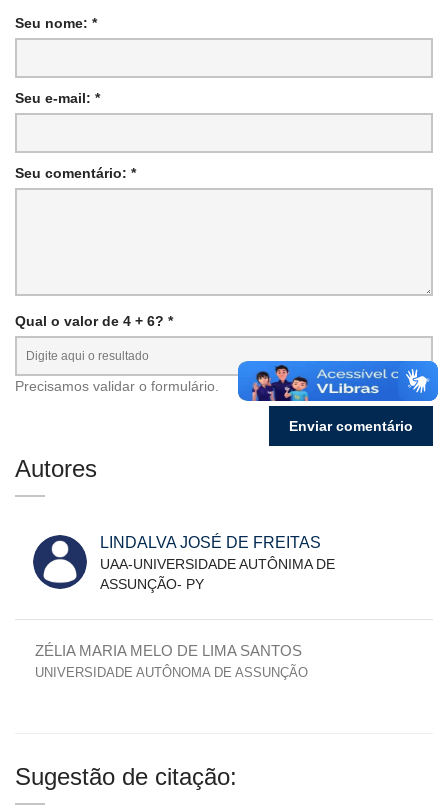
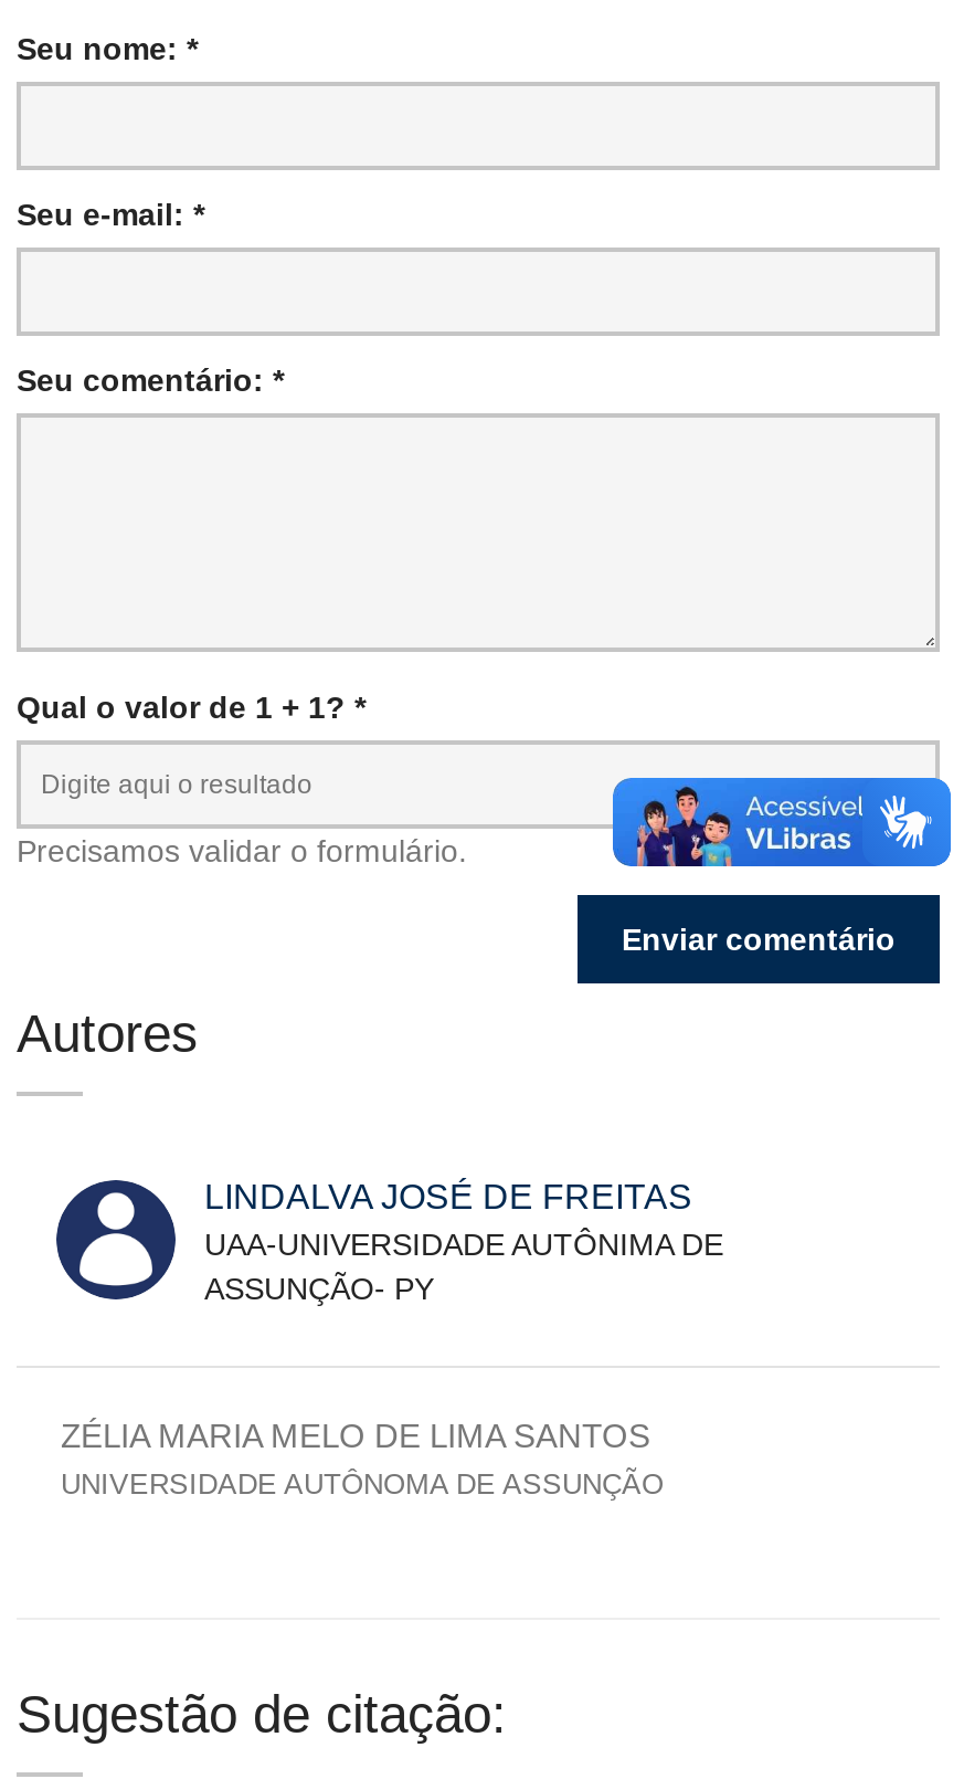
- Qual o valor de 4 + 6? *
+ Qual o valor de 1 + 1? *

- [image]
+ [image]
